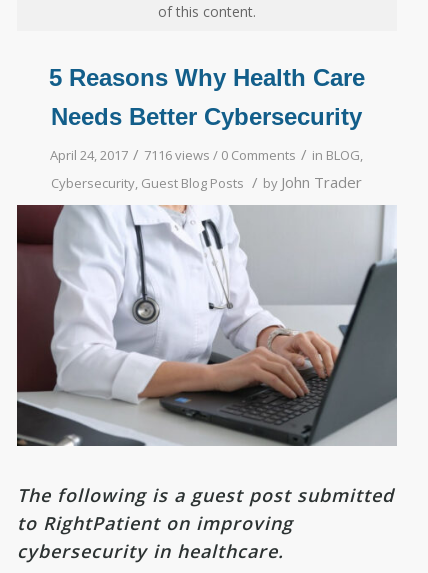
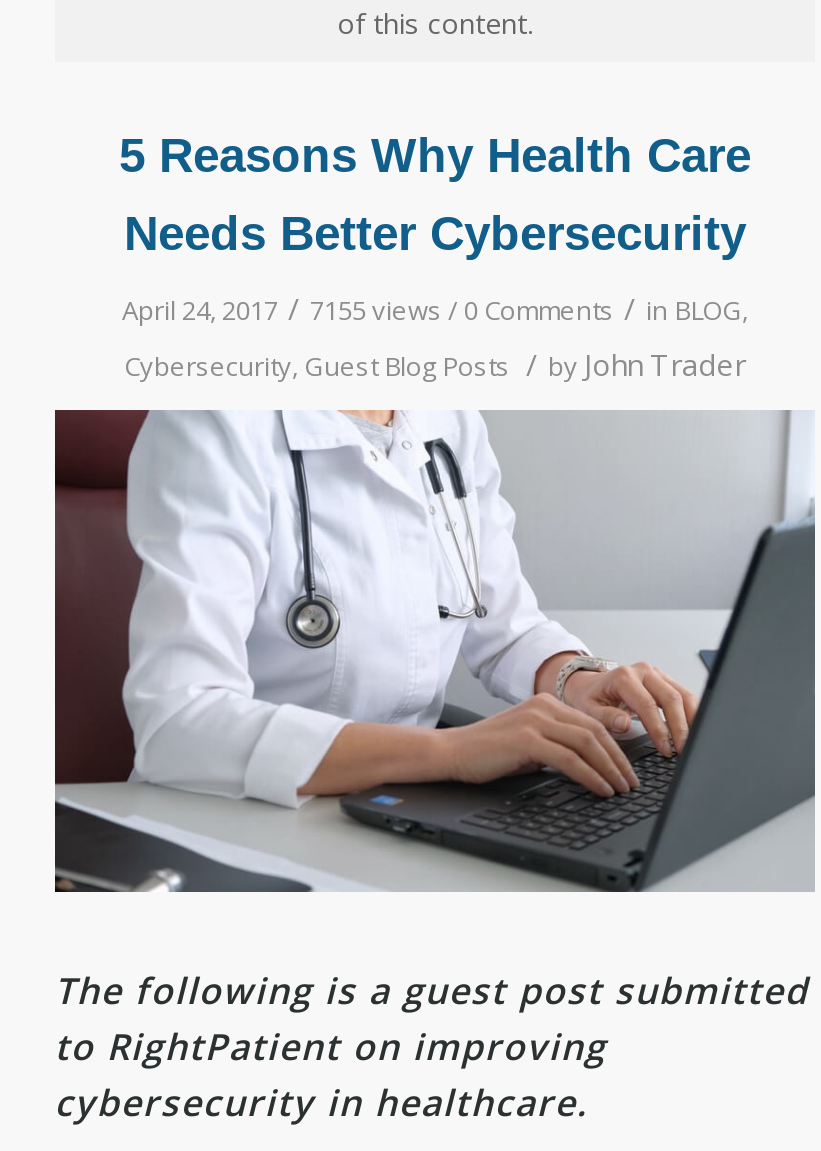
- April 24, 2017 / 7116 views / 0 Comments / in BLOG,
+ April 24, 2017 / 7155 views / 0 Comments / in BLOG,
